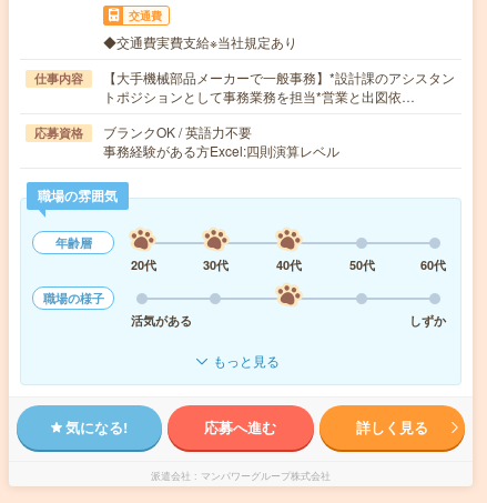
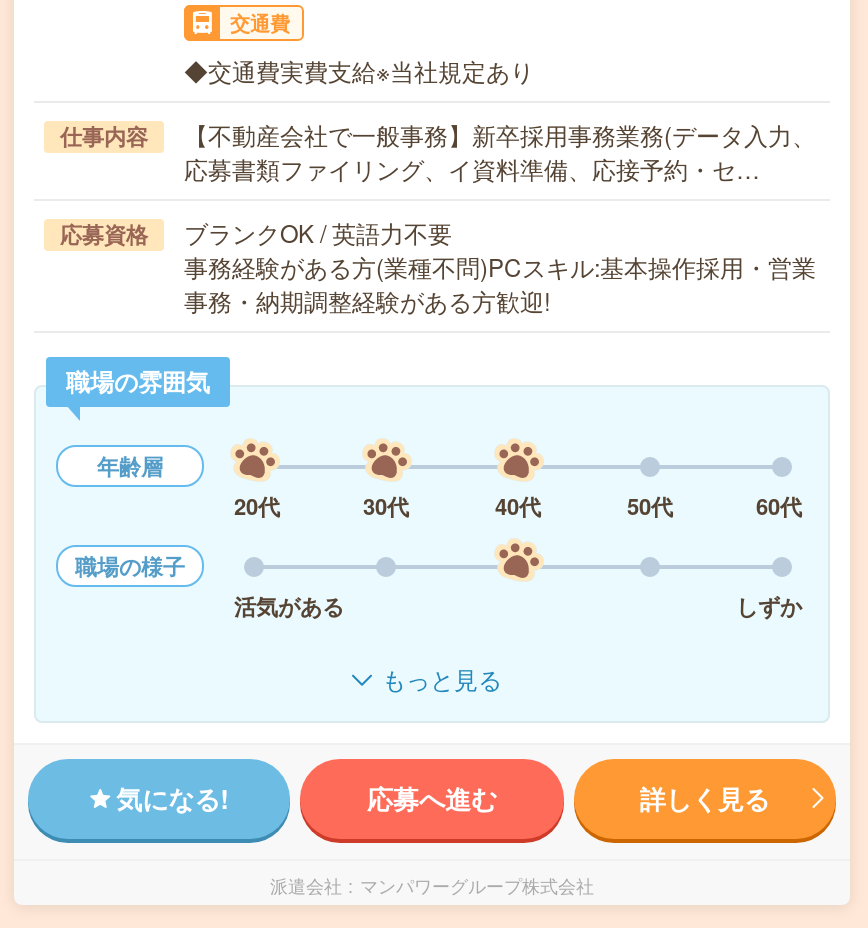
- 【大手機械部品メーカーで一般事務】*設計課のアシスタン
- トポジションとして事務業務を担当*営業と出図依…
+ 【不動産会社で一般事務】新卒採用事務業務(データ入力、
+ 応募書類ファイリング、イ資料準備、応接予約・セ…

- 事務経験がある方Excel:四則演算レベル
+ 事務経験がある方(業種不問)PCスキル:基本操作採用・営業
+ 事務・納期調整経験がある方歓迎!
